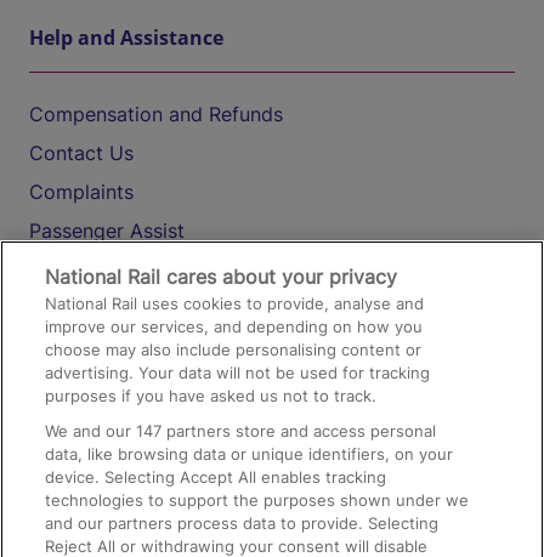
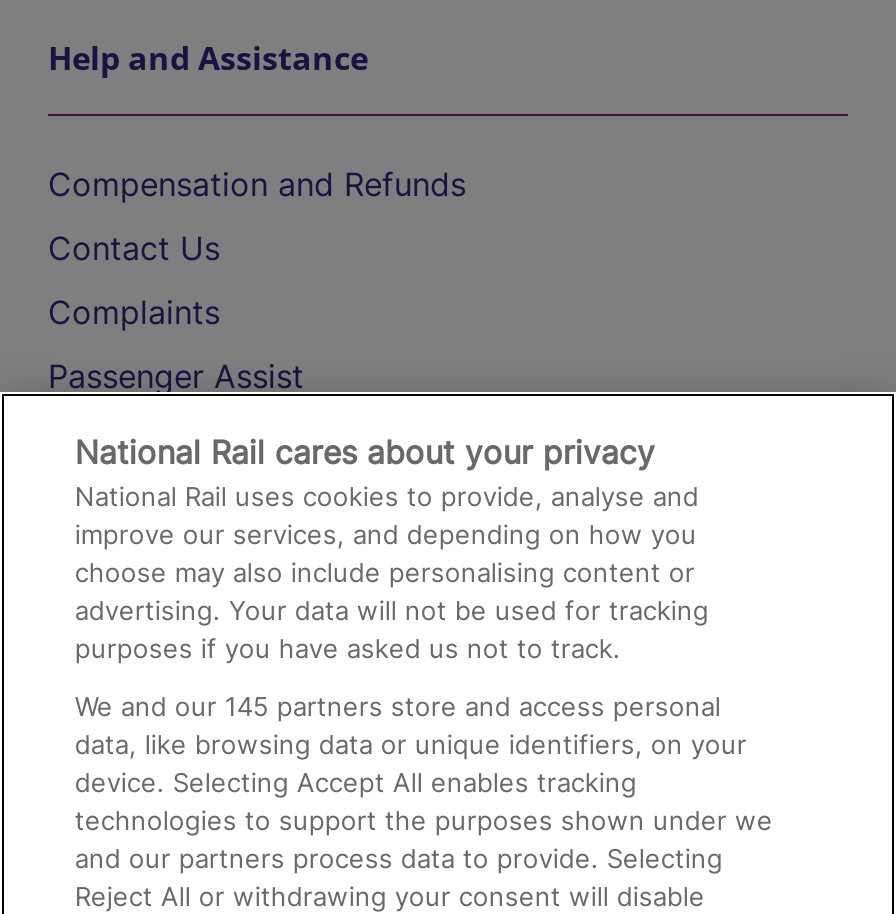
- We and our 147 partners store and access personal
+ We and our 145 partners store and access personal
